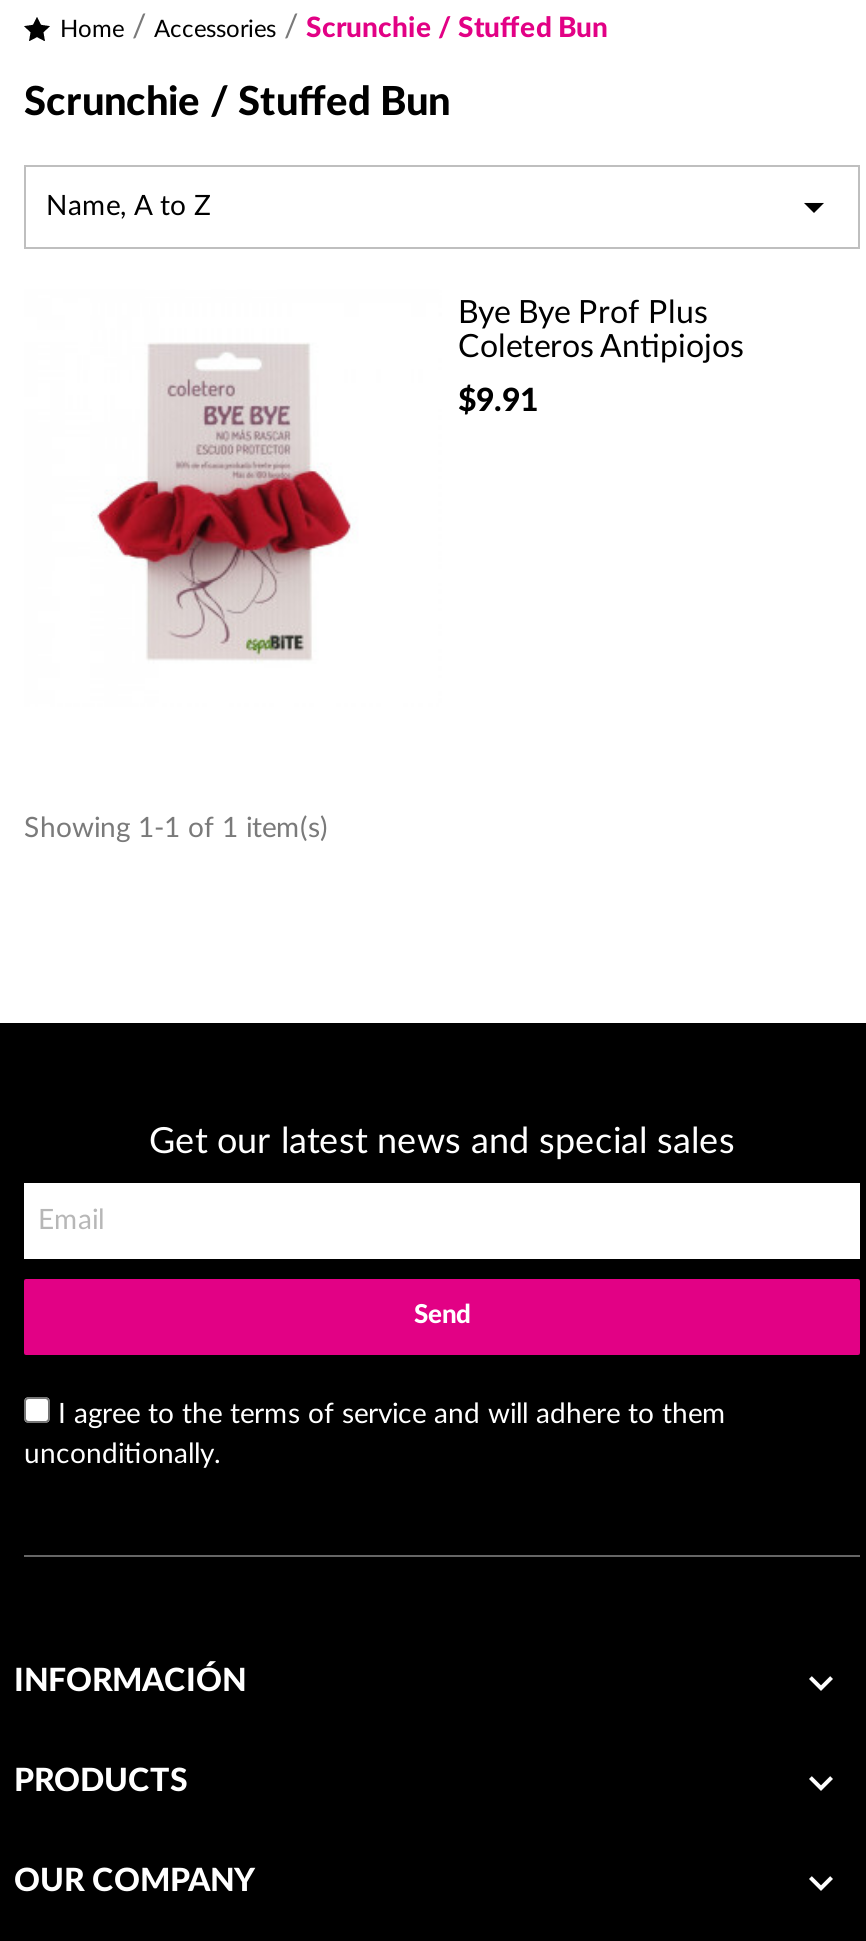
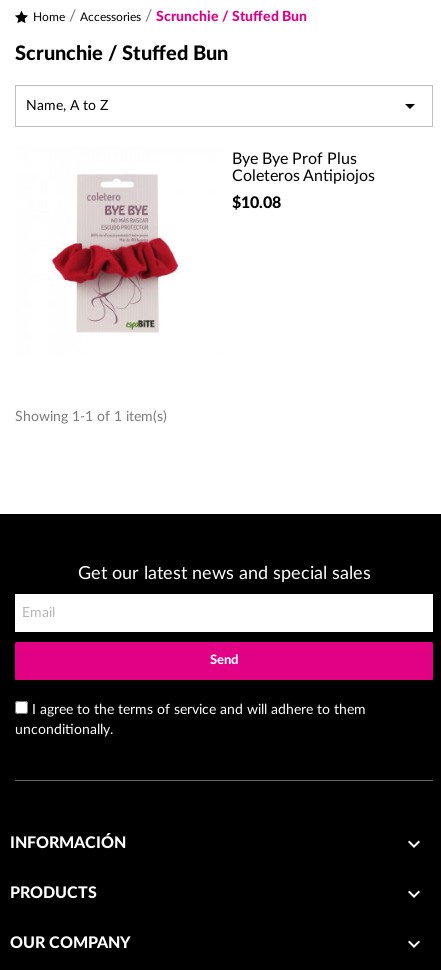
- $9.91
+ $10.08
